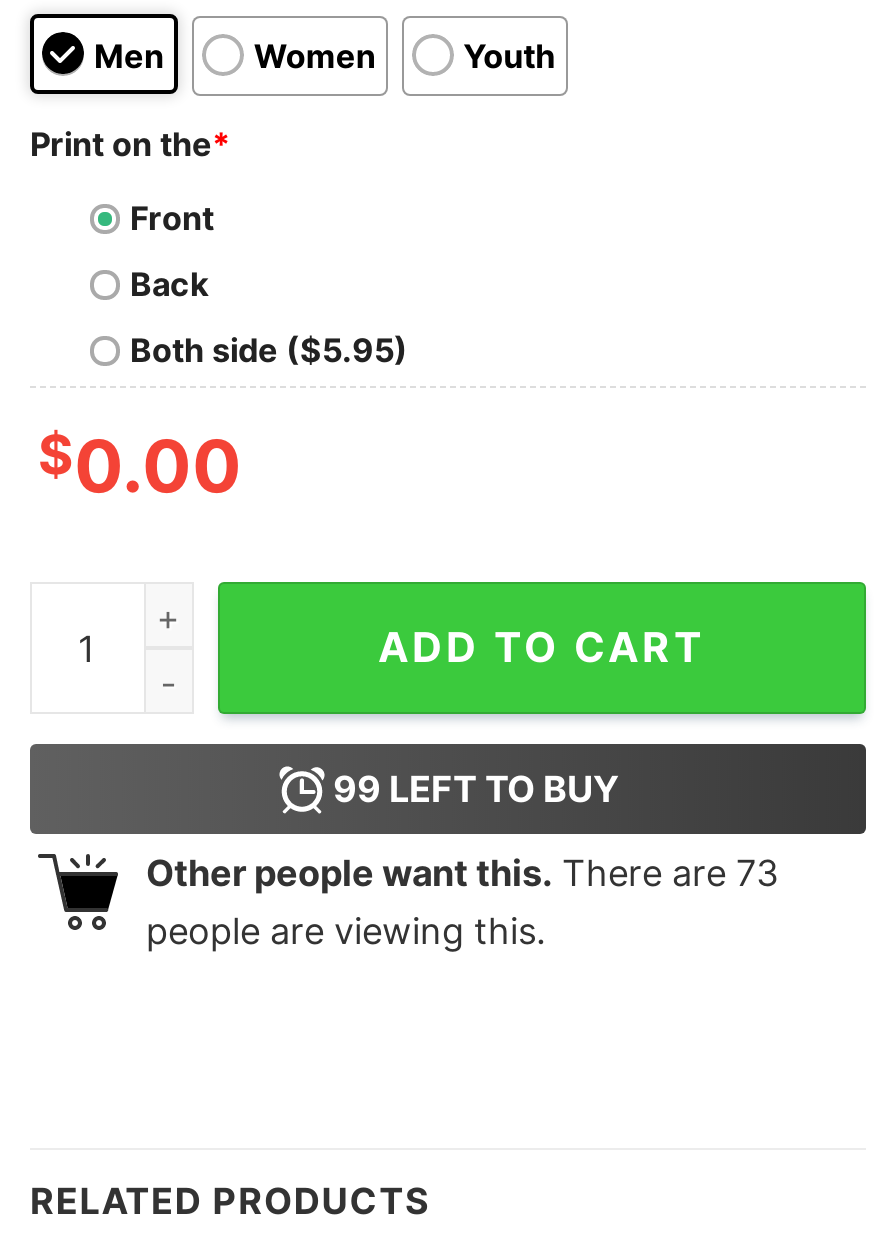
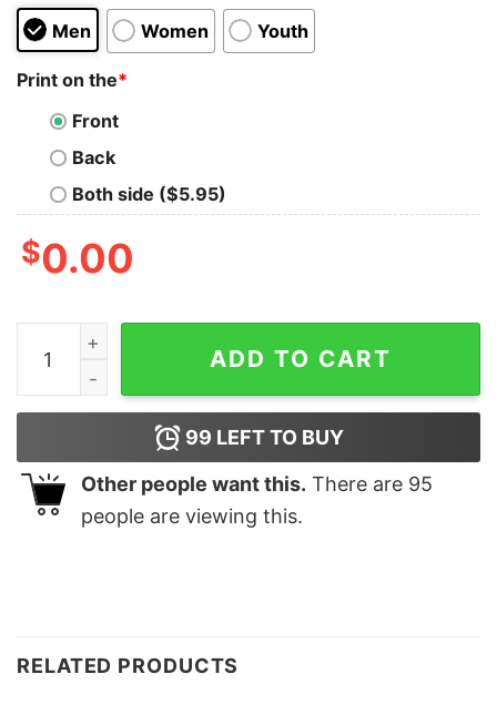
- Other people want this. There are 73
+ Other people want this. There are 95
